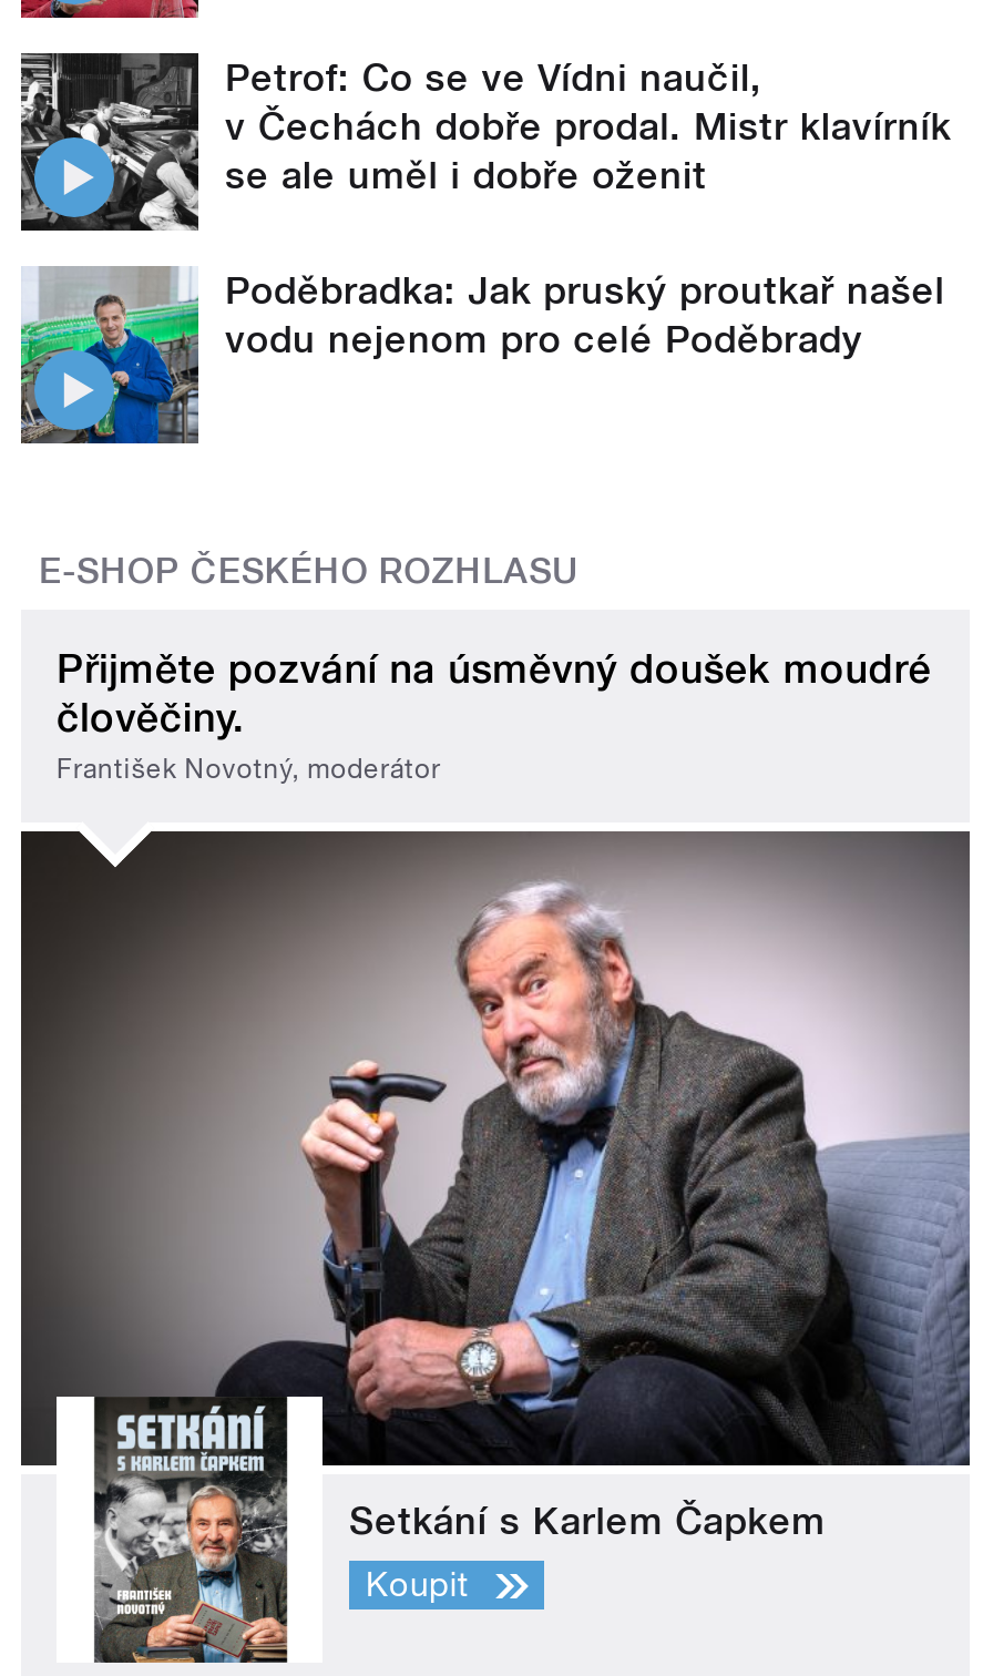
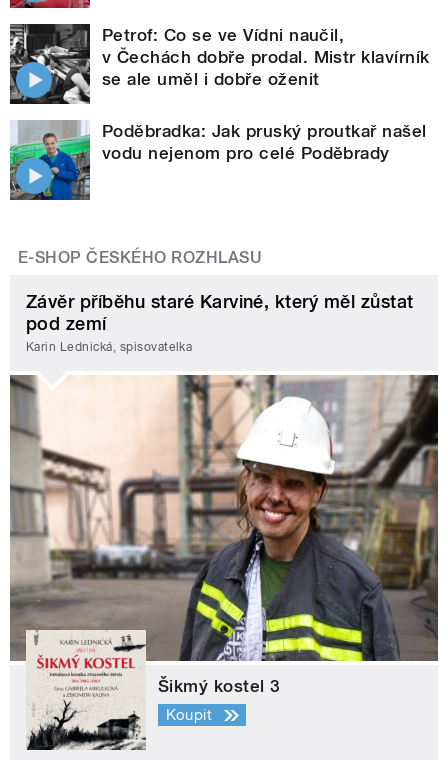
- Přijměte pozvání na úsměvný doušek moudré
- člověčiny.
- František Novotný, moderátor
+ Závěr příběhu staré Karviné, který měl zůstat
+ pod zemí
+ Karin Lednická, spisovatelka

- [image]
- Setkání s Karlem Čapkem
+ [image]
+ Šikmý kostel 3
